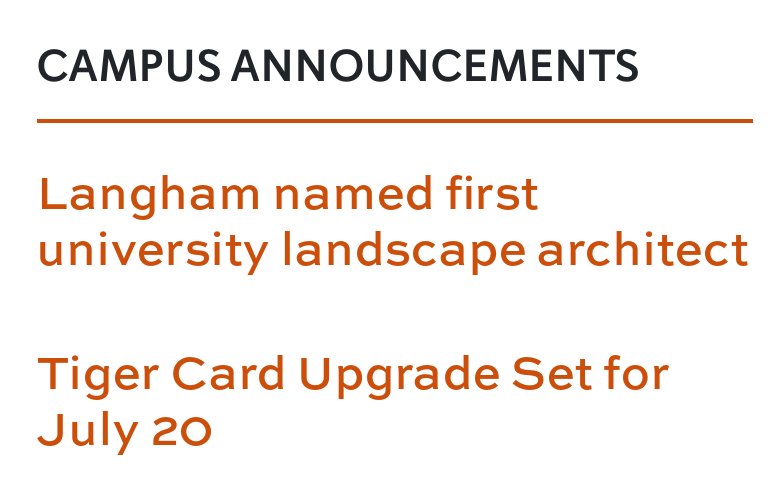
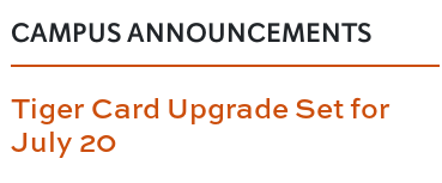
- Langham named first
- university landscape architect
